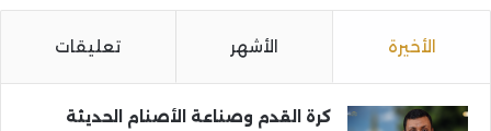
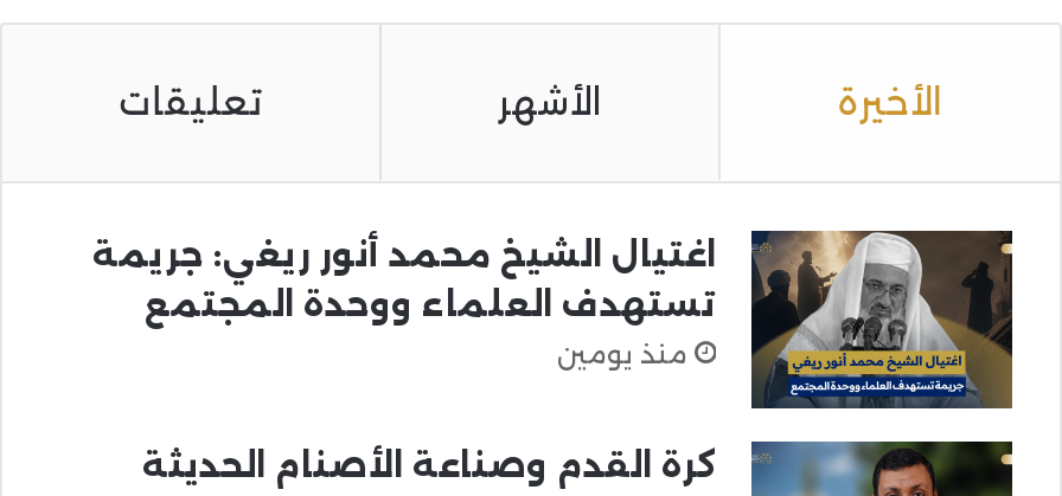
+ [image]
+ اغتيال الشيخ محمد أنور ريغي: جريمة
+ تستهدف العلماء ووحدة المجتمع
+ منذ يومين
